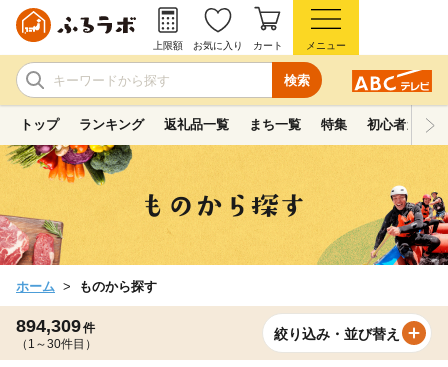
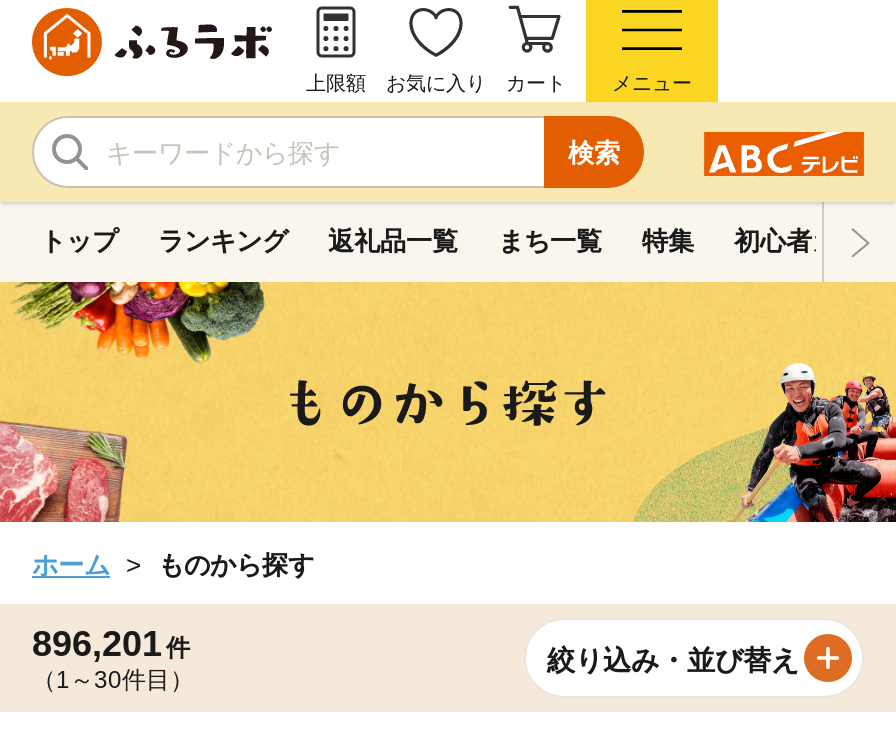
- 894,309 件
+ 896,201 件
